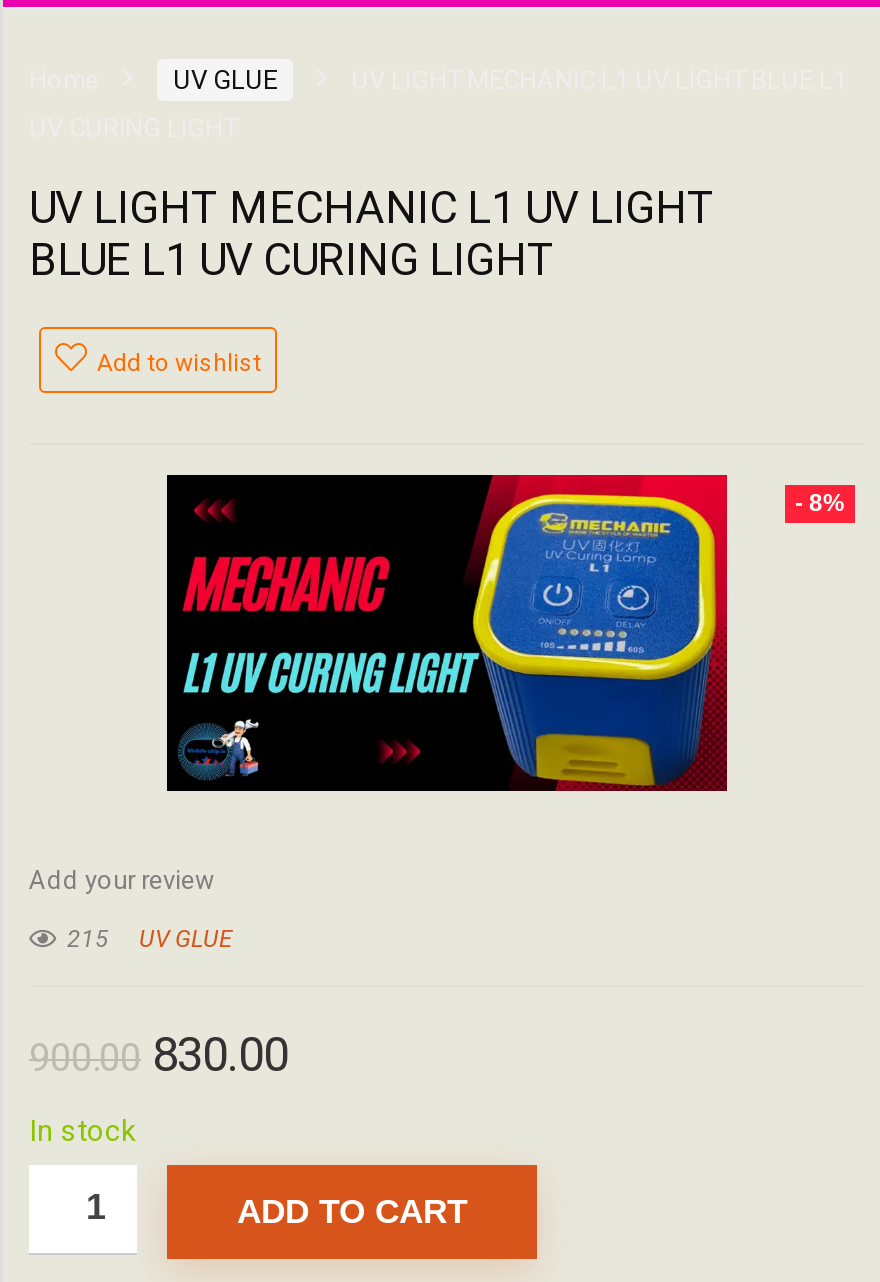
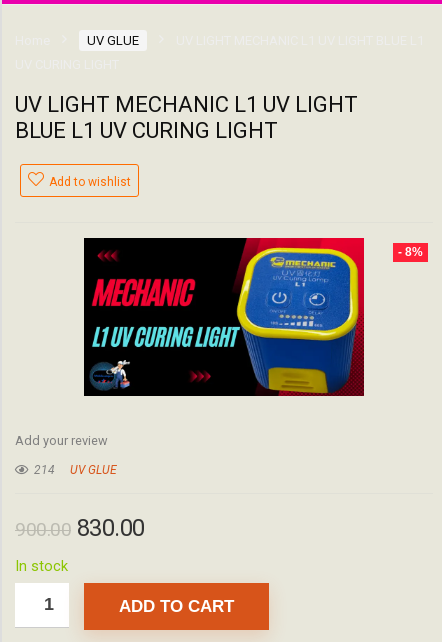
- 215 UV GLUE
+ 214 UV GLUE
